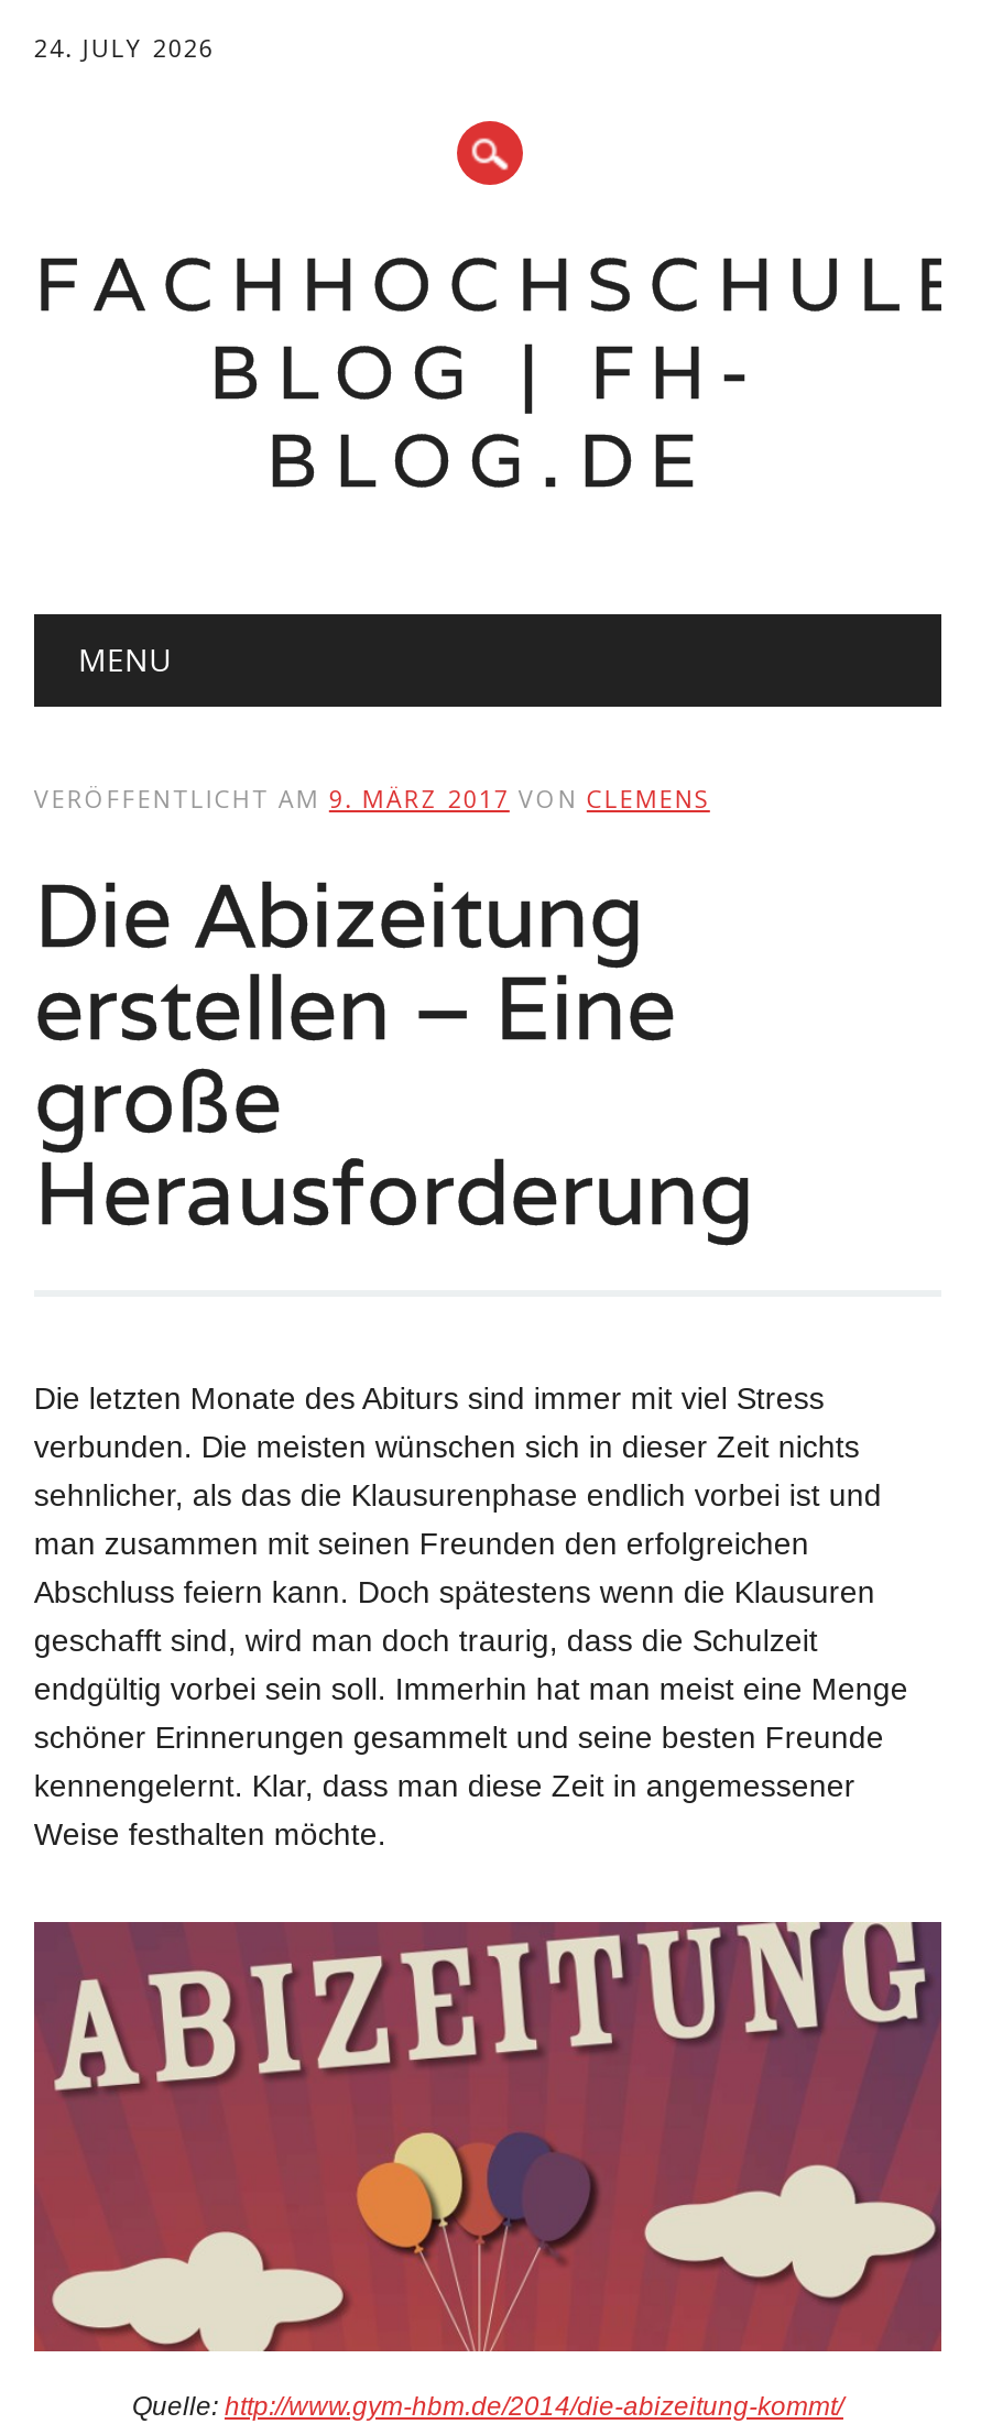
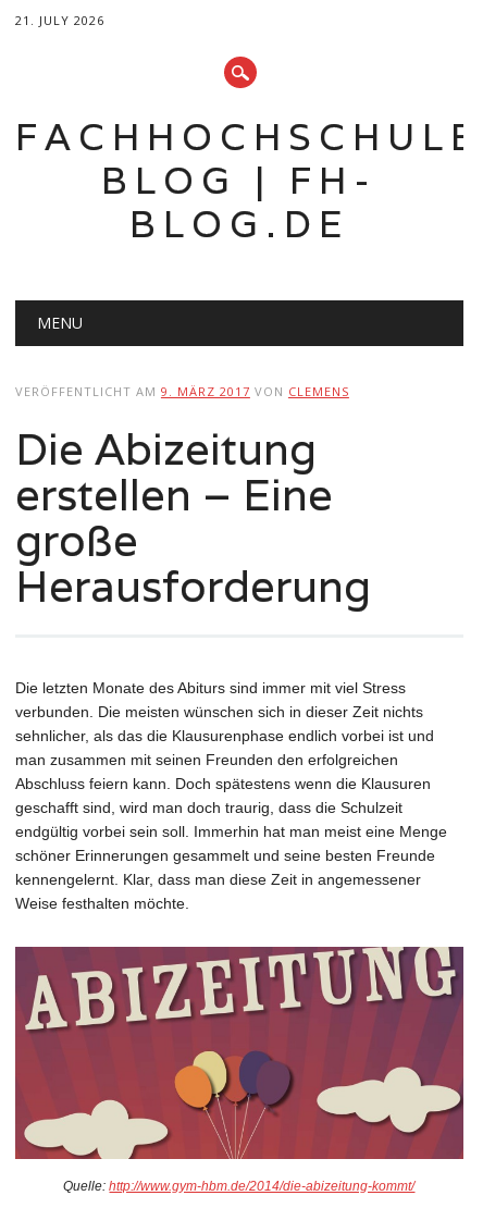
- 24. JULY 2026
+ 21. JULY 2026
